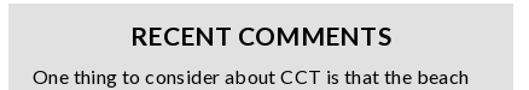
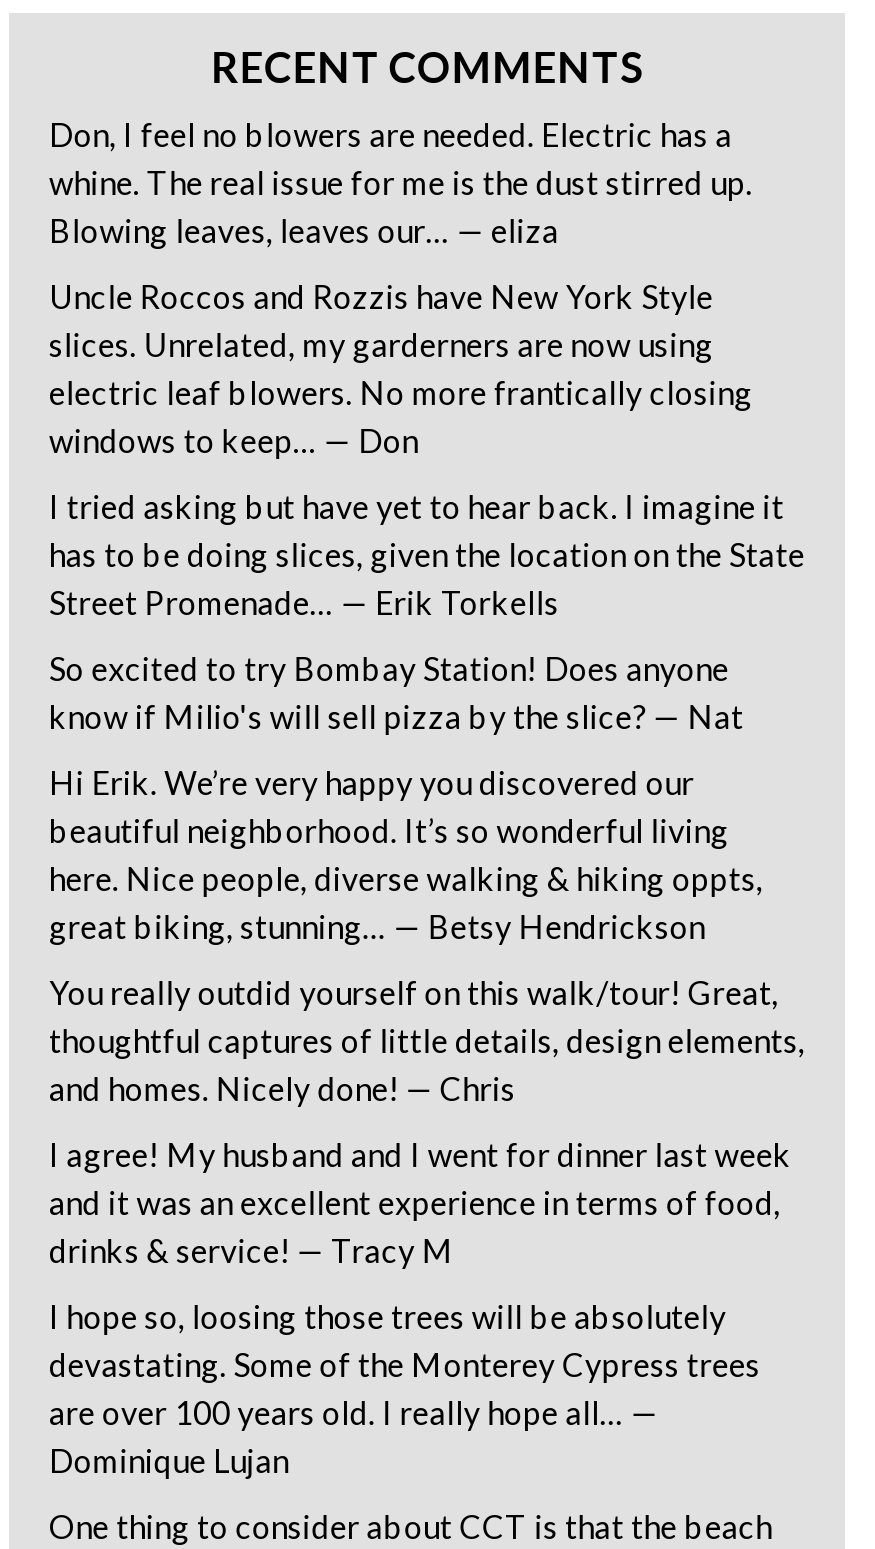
+ Don, I feel no blowers are needed. Electric has a
+ whine. The real issue for me is the dust stirred up.
+ Blowing leaves, leaves our… — eliza
+ Uncle Roccos and Rozzis have New York Style
+ slices. Unrelated, my garderners are now using
+ electric leaf blowers. No more frantically closing
+ windows to keep… — Don
+ I tried asking but have yet to hear back. I imagine it
+ has to be doing slices, given the location on the State
+ Street Promenade… — Erik Torkells
+ So excited to try Bombay Station! Does anyone
+ know if Milio's will sell pizza by the slice? — Nat
+ Hi Erik. We’re very happy you discovered our
+ beautiful neighborhood. It’s so wonderful living
+ here. Nice people, diverse walking & hiking oppts,
+ great biking, stunning… — Betsy Hendrickson
+ You really outdid yourself on this walk/tour! Great,
+ thoughtful captures of little details, design elements,
+ and homes. Nicely done! — Chris
+ I agree! My husband and I went for dinner last week
+ and it was an excellent experience in terms of food,
+ drinks & service! — Tracy M
+ I hope so, loosing those trees will be absolutely
+ devastating. Some of the Monterey Cypress trees
+ are over 100 years old. I really hope all… —
+ Dominique Lujan
